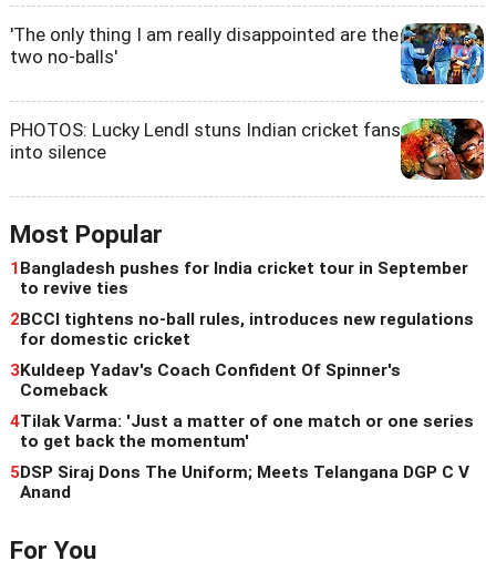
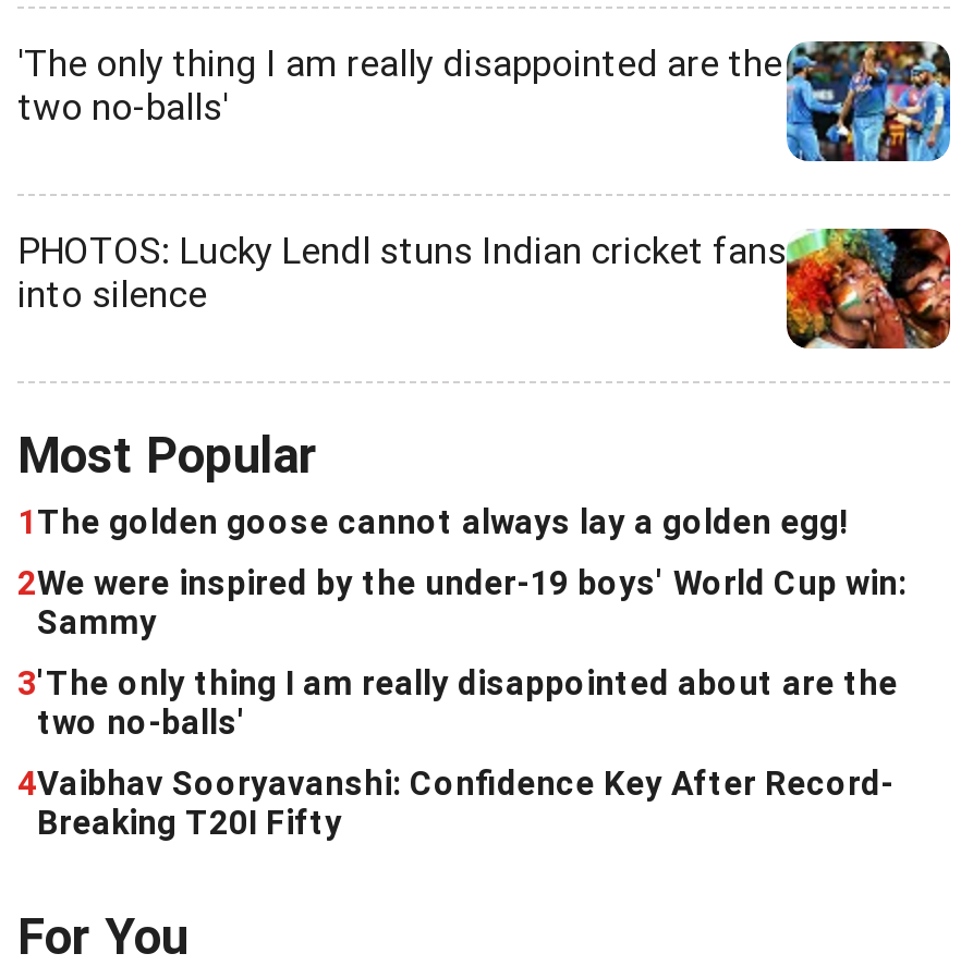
- 1 Bangladesh pushes for India cricket tour in September
- to revive ties
- 2BCCI tightens no-ball rules, introduces new regulations
- for domestic cricket
- 3Kuldeep Yadav's Coach Confident Of Spinner's
- Comeback
- 4Tilak Varma: 'Just a matter of one match or one series
- to get back the momentum'
- 5DSP Siraj Dons The Uniform; Meets Telangana DGP C V
- Anand
+ 1 The golden goose cannot always lay a golden egg!
+ 2We were inspired by the under-19 boys' World Cup win:
+ Sammy
+ 3'The only thing I am really disappointed about are the
+ two no-balls'
+ 4Vaibhav Sooryavanshi: Confidence Key After Record-
+ Breaking T20I Fifty
